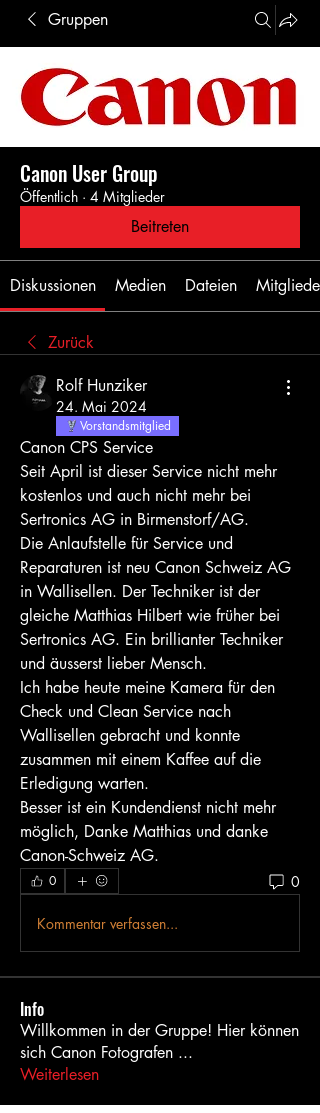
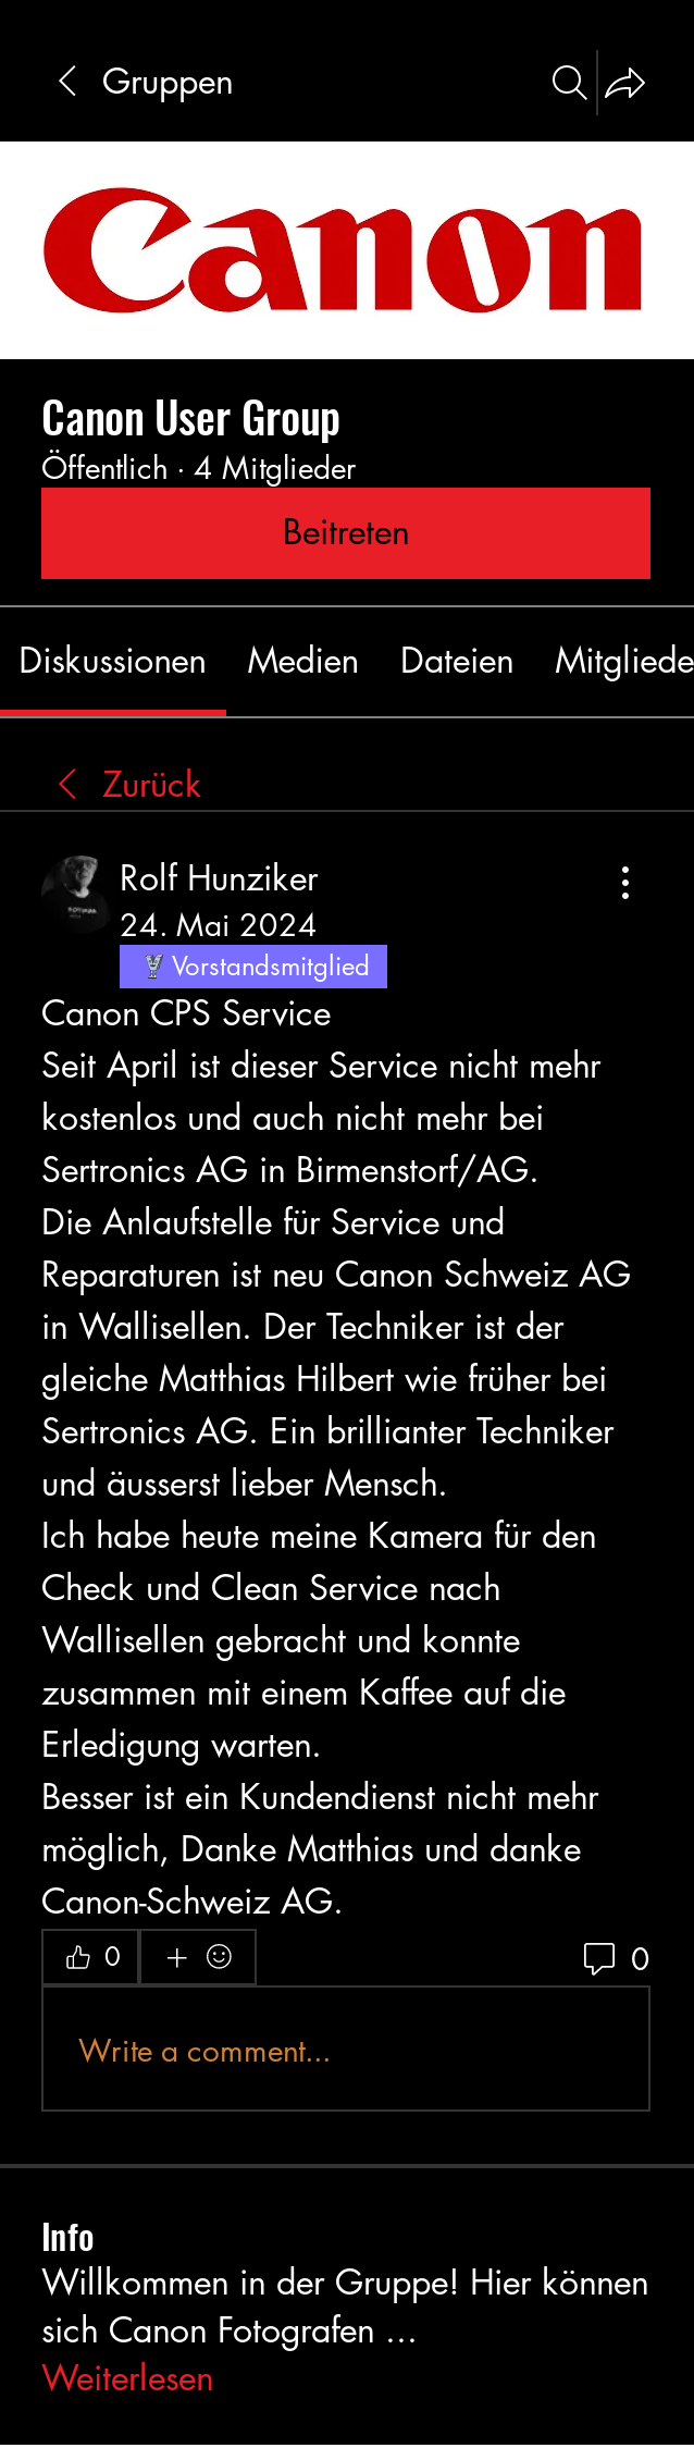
- Kommentar verfassen...
+ Write a comment...
